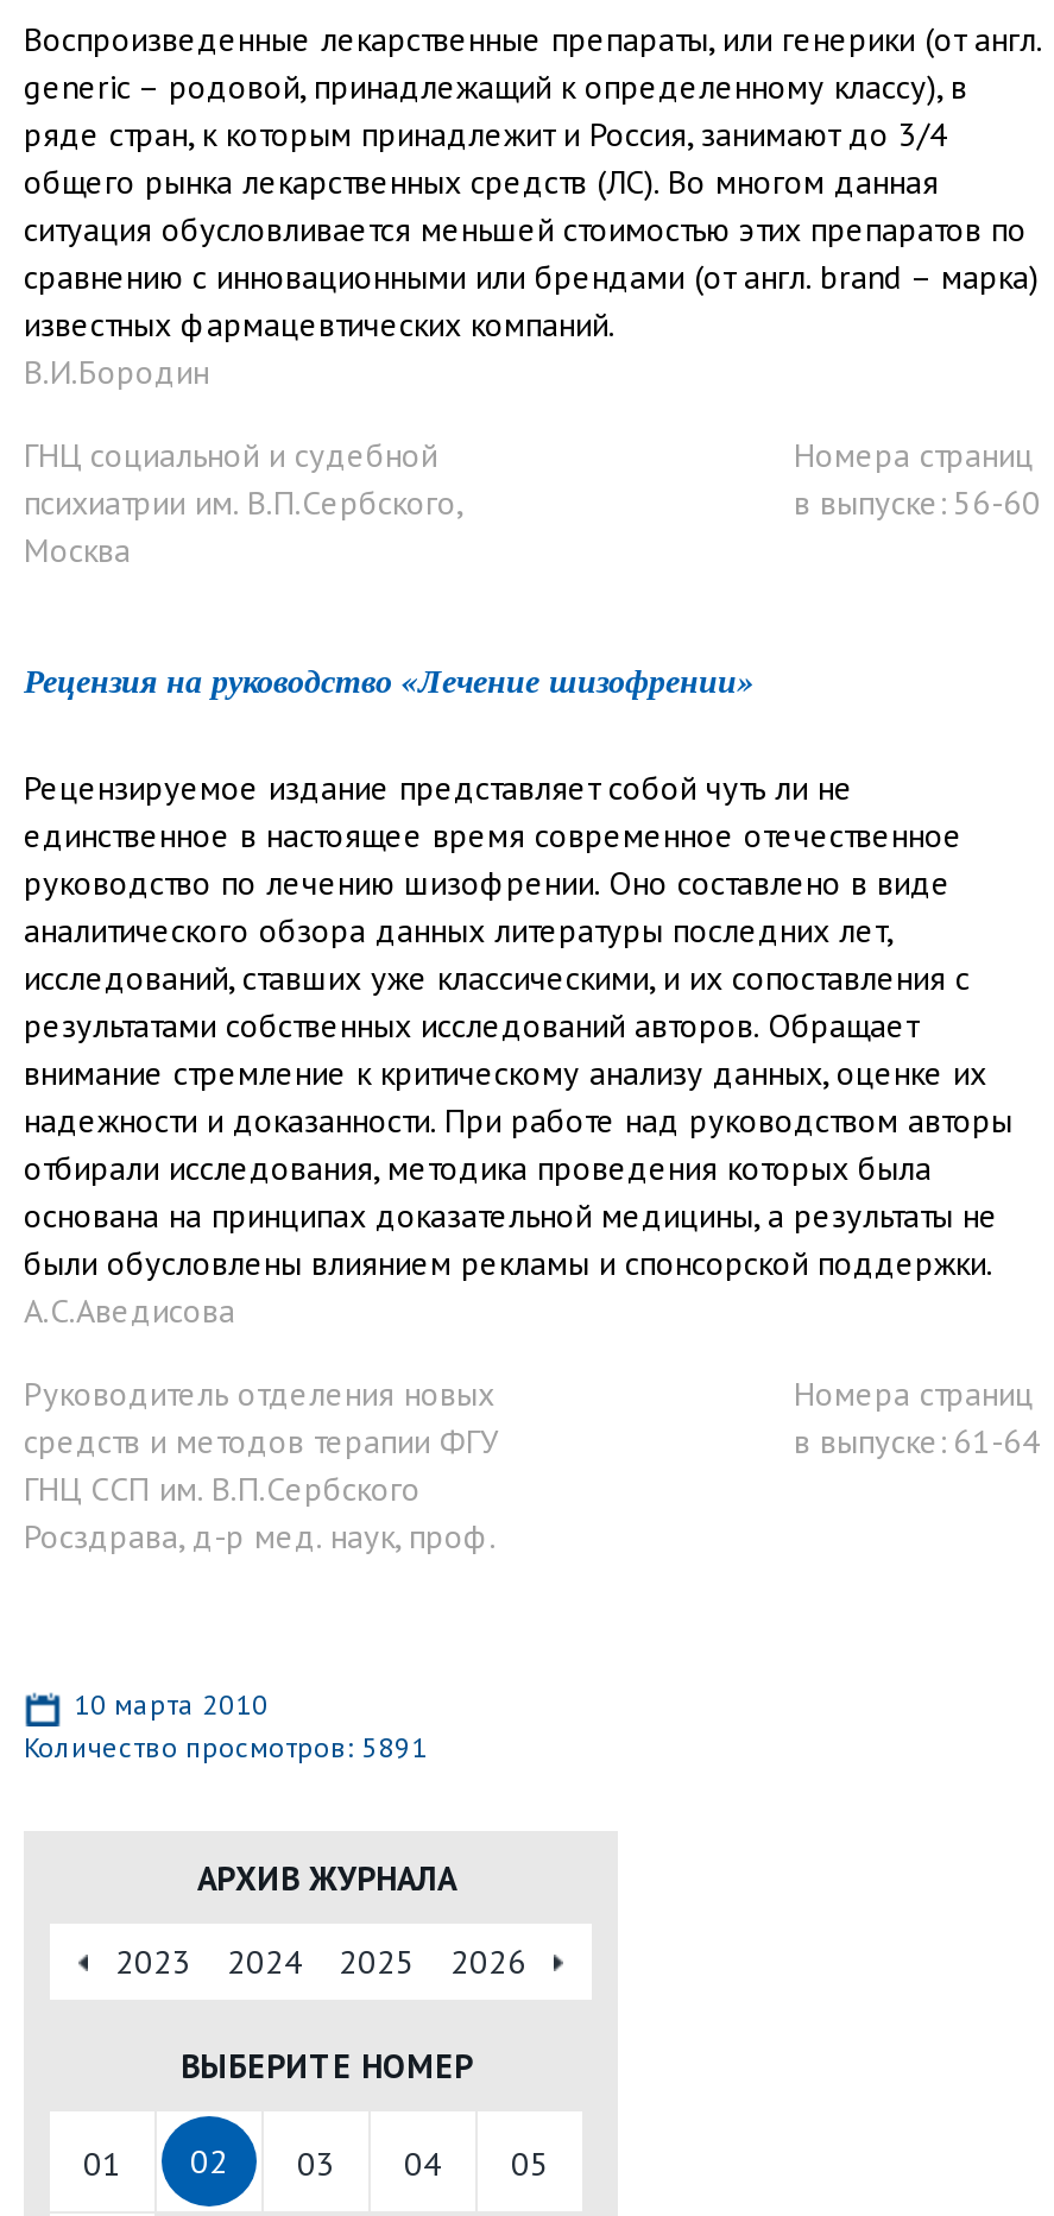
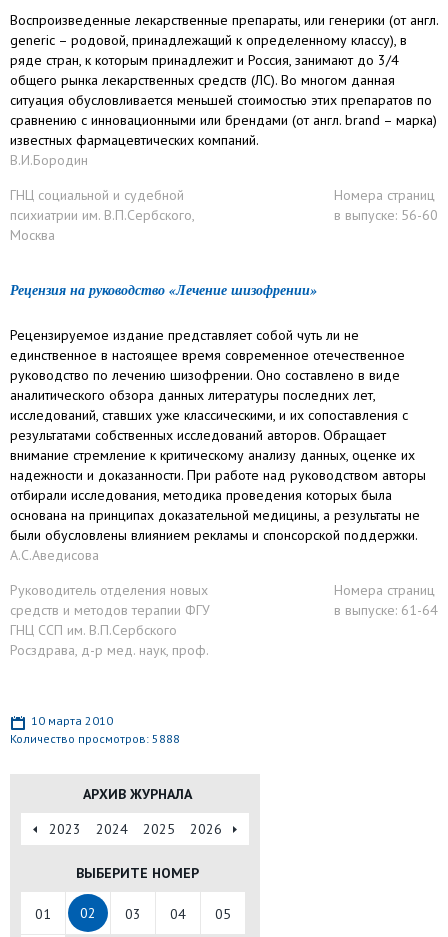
- Количество просмотров: 5891
+ Количество просмотров: 5888
